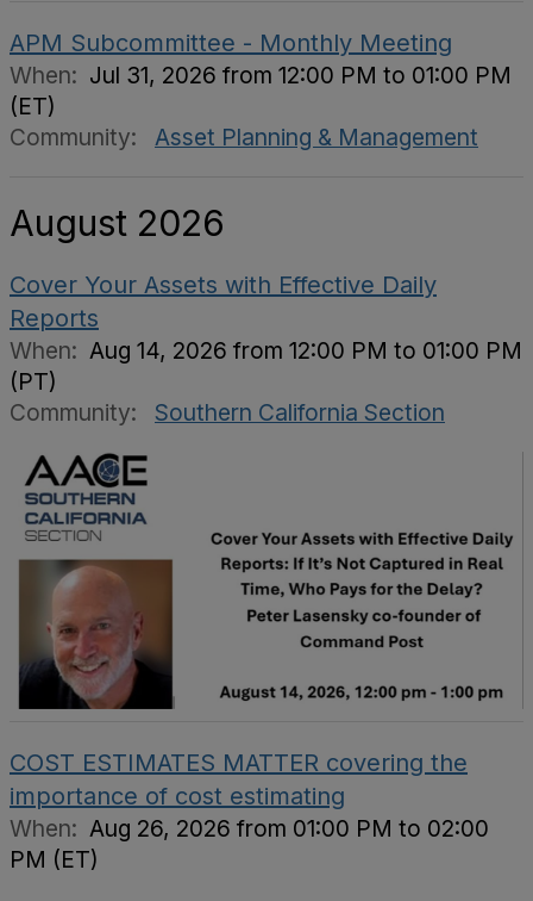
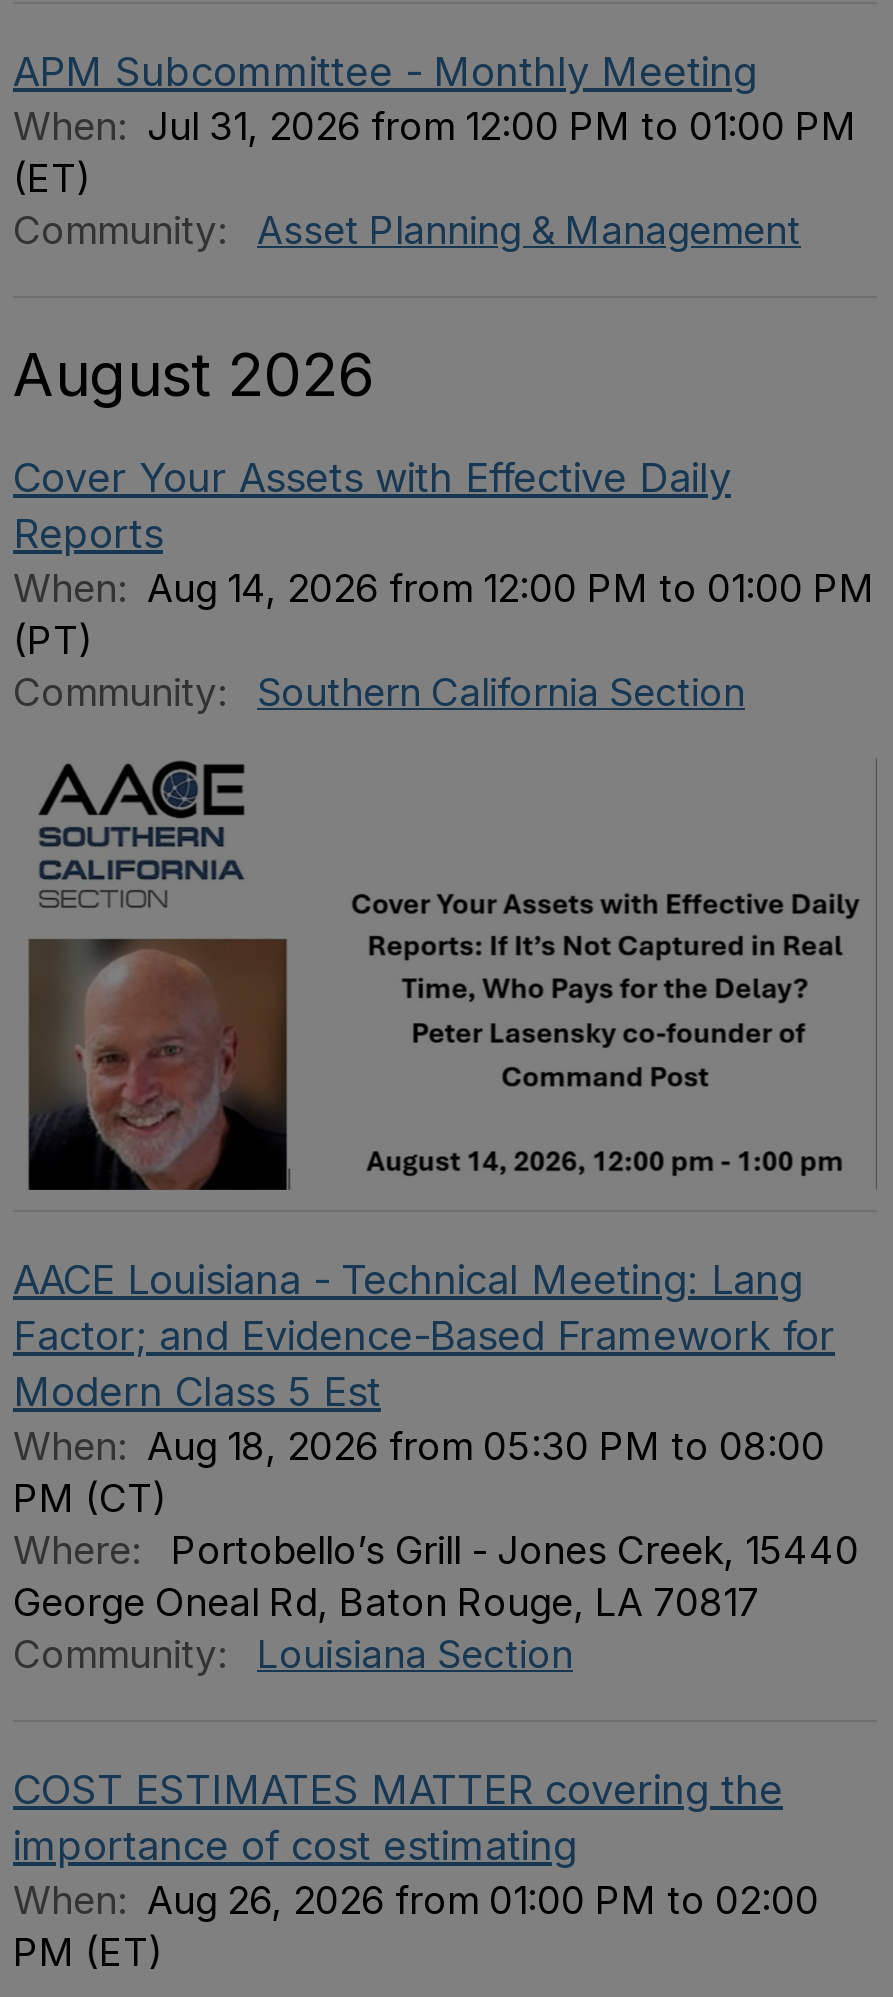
+ AACE Louisiana - Technical Meeting: Lang
+ Factor; and Evidence-Based Framework for
+ Modern Class 5 Est
+ When: Aug 18, 2026 from 05:30 PM to 08:00
+ PM (CT)
+ Where: Portobello’s Grill - Jones Creek, 15440
+ George Oneal Rd, Baton Rouge, LA 70817
+ Community: Louisiana Section
